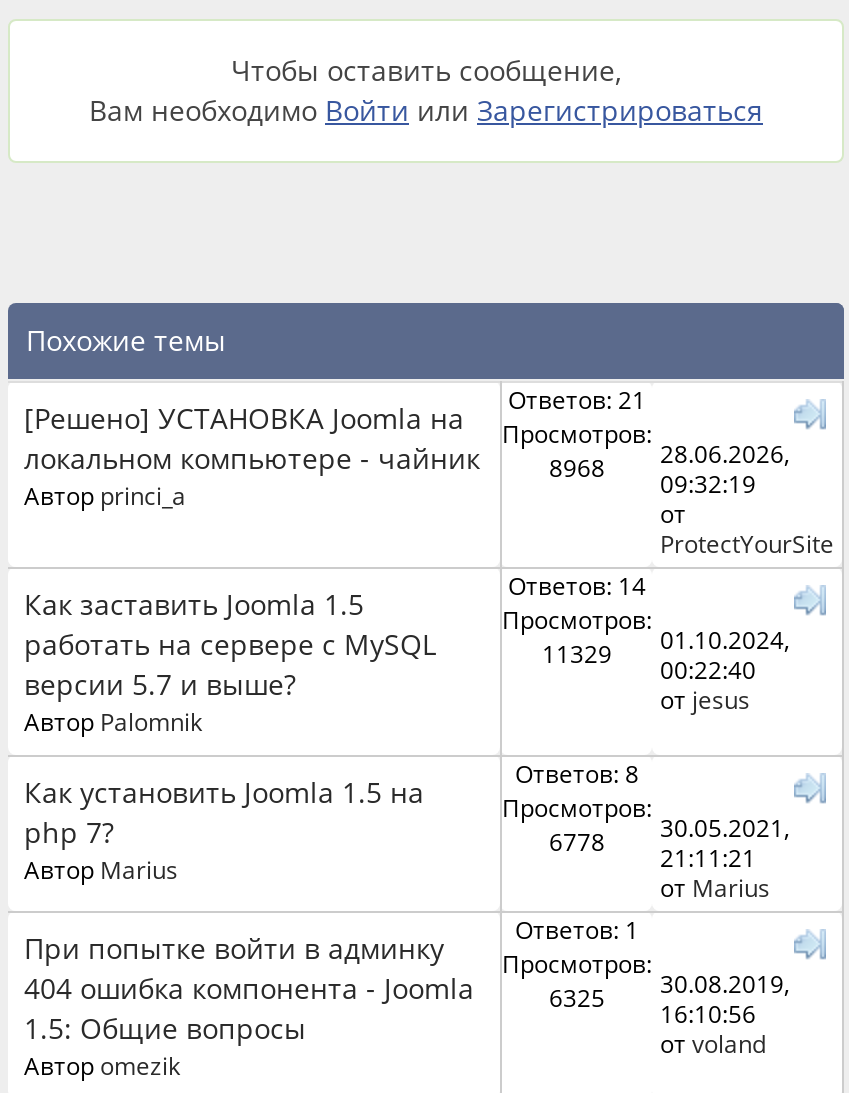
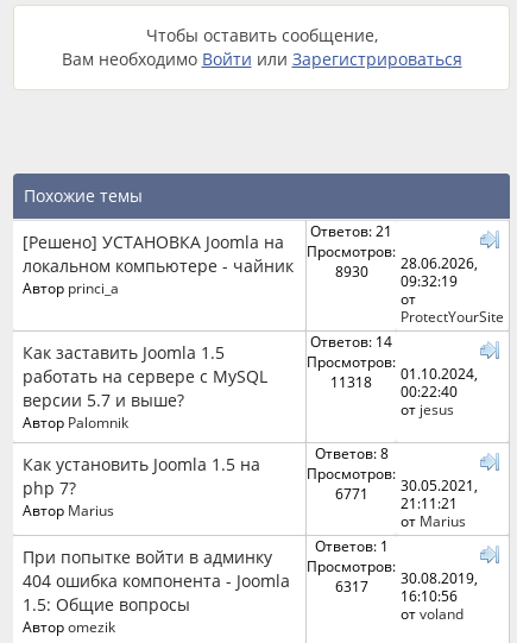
- 8968 28.06.2026, 09:32:19
+ 8930 28.06.2026, 09:32:19

- 11329 01.10.2024, 00:22:40
+ 11318 01.10.2024, 00:22:40

- 6778 30.05.2021, 21:11:21
+ 6771 30.05.2021, 21:11:21

- 6325 30.08.2019, 16:10:56
+ 6317 30.08.2019, 16:10:56
